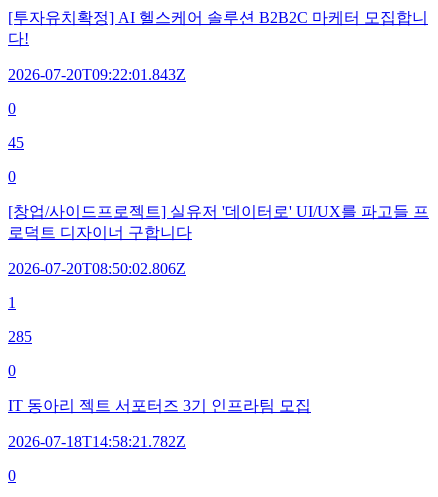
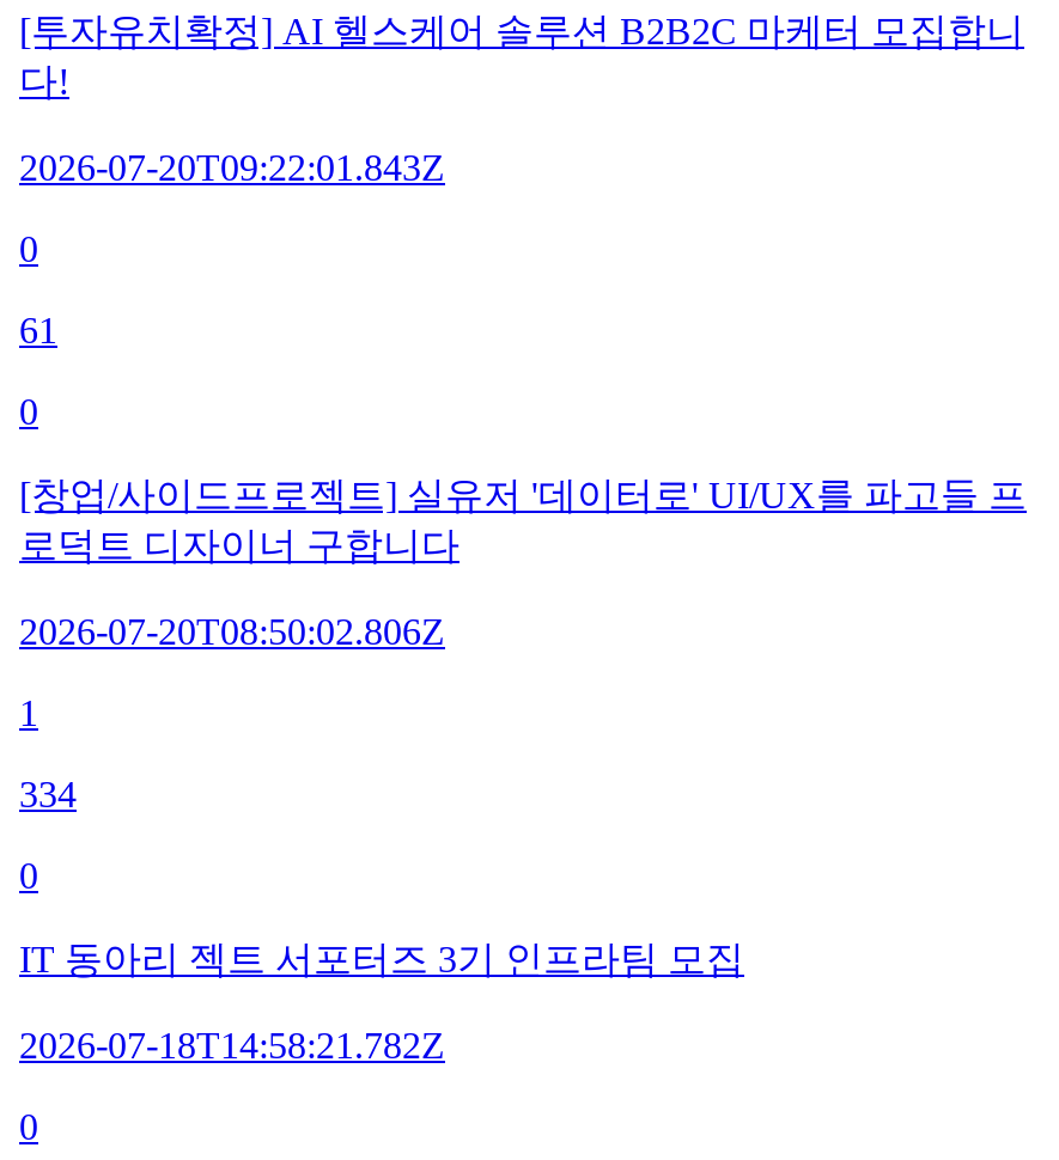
- 45
+ 61

- 285
+ 334
